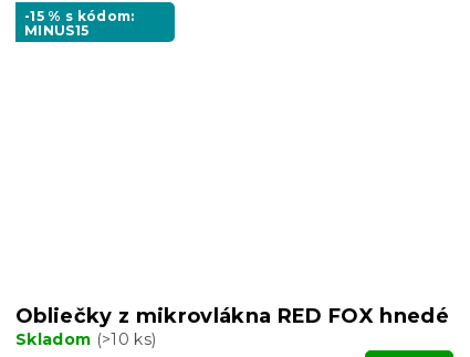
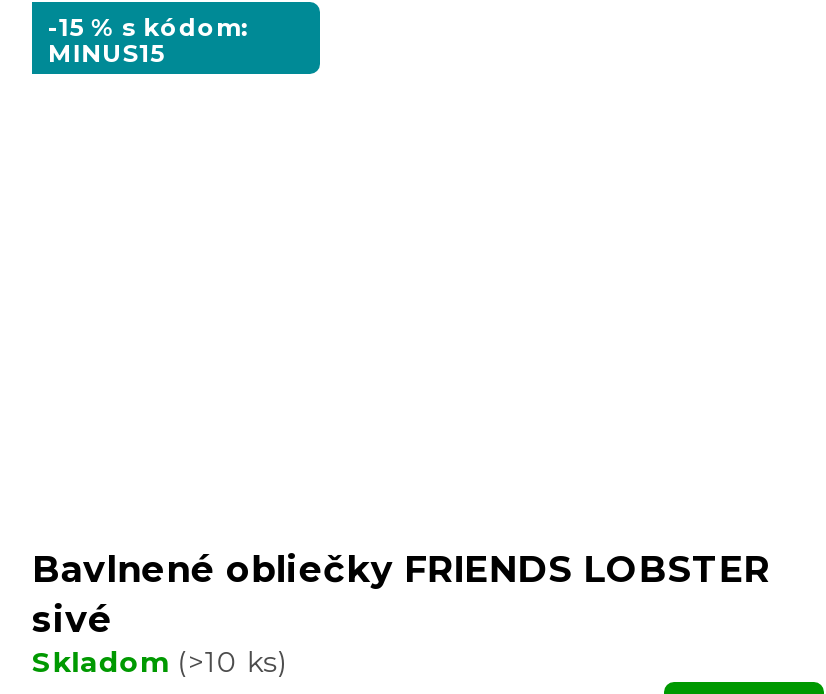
- Obliečky z mikrovlákna RED FOX hnedé
+ Bavlnené obliečky FRIENDS LOBSTER
+ sivé
